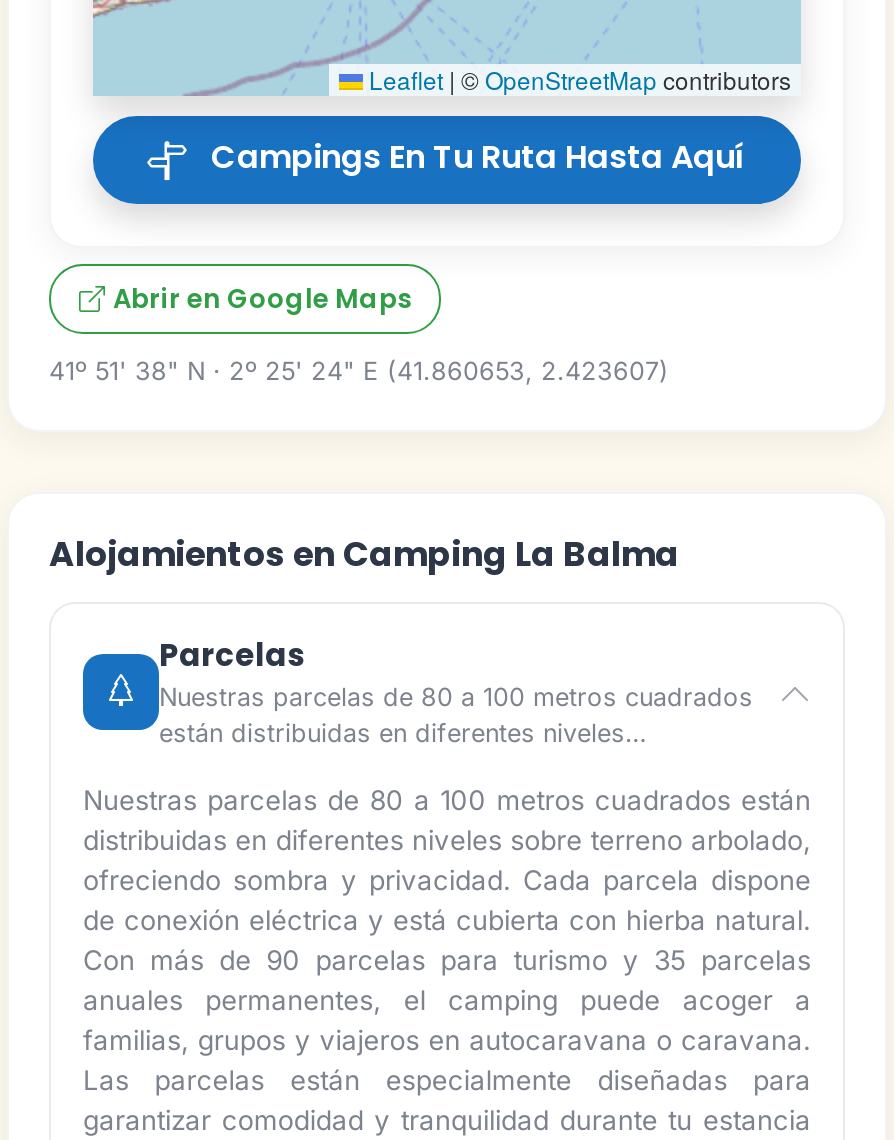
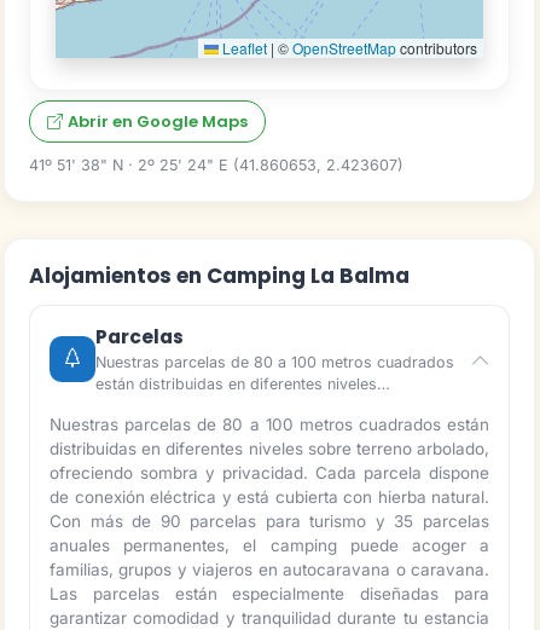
- Campings En Tu Ruta Hasta Aquí
